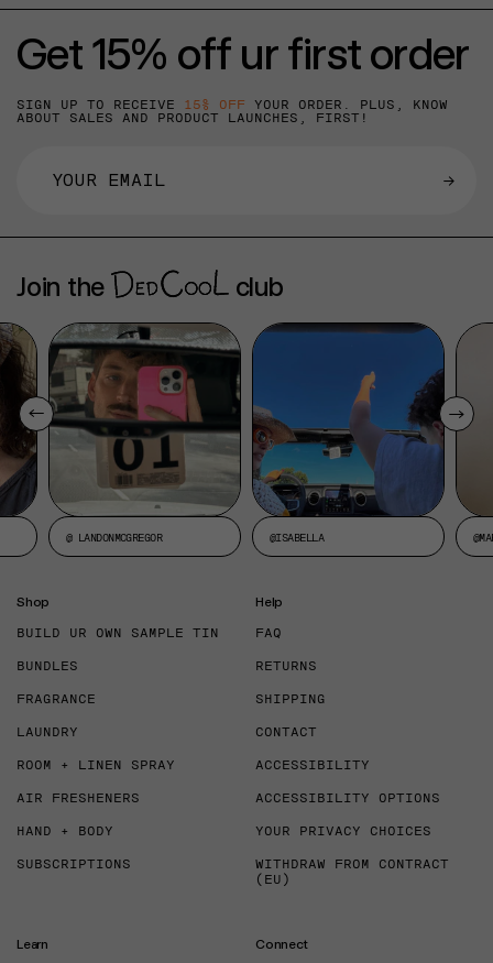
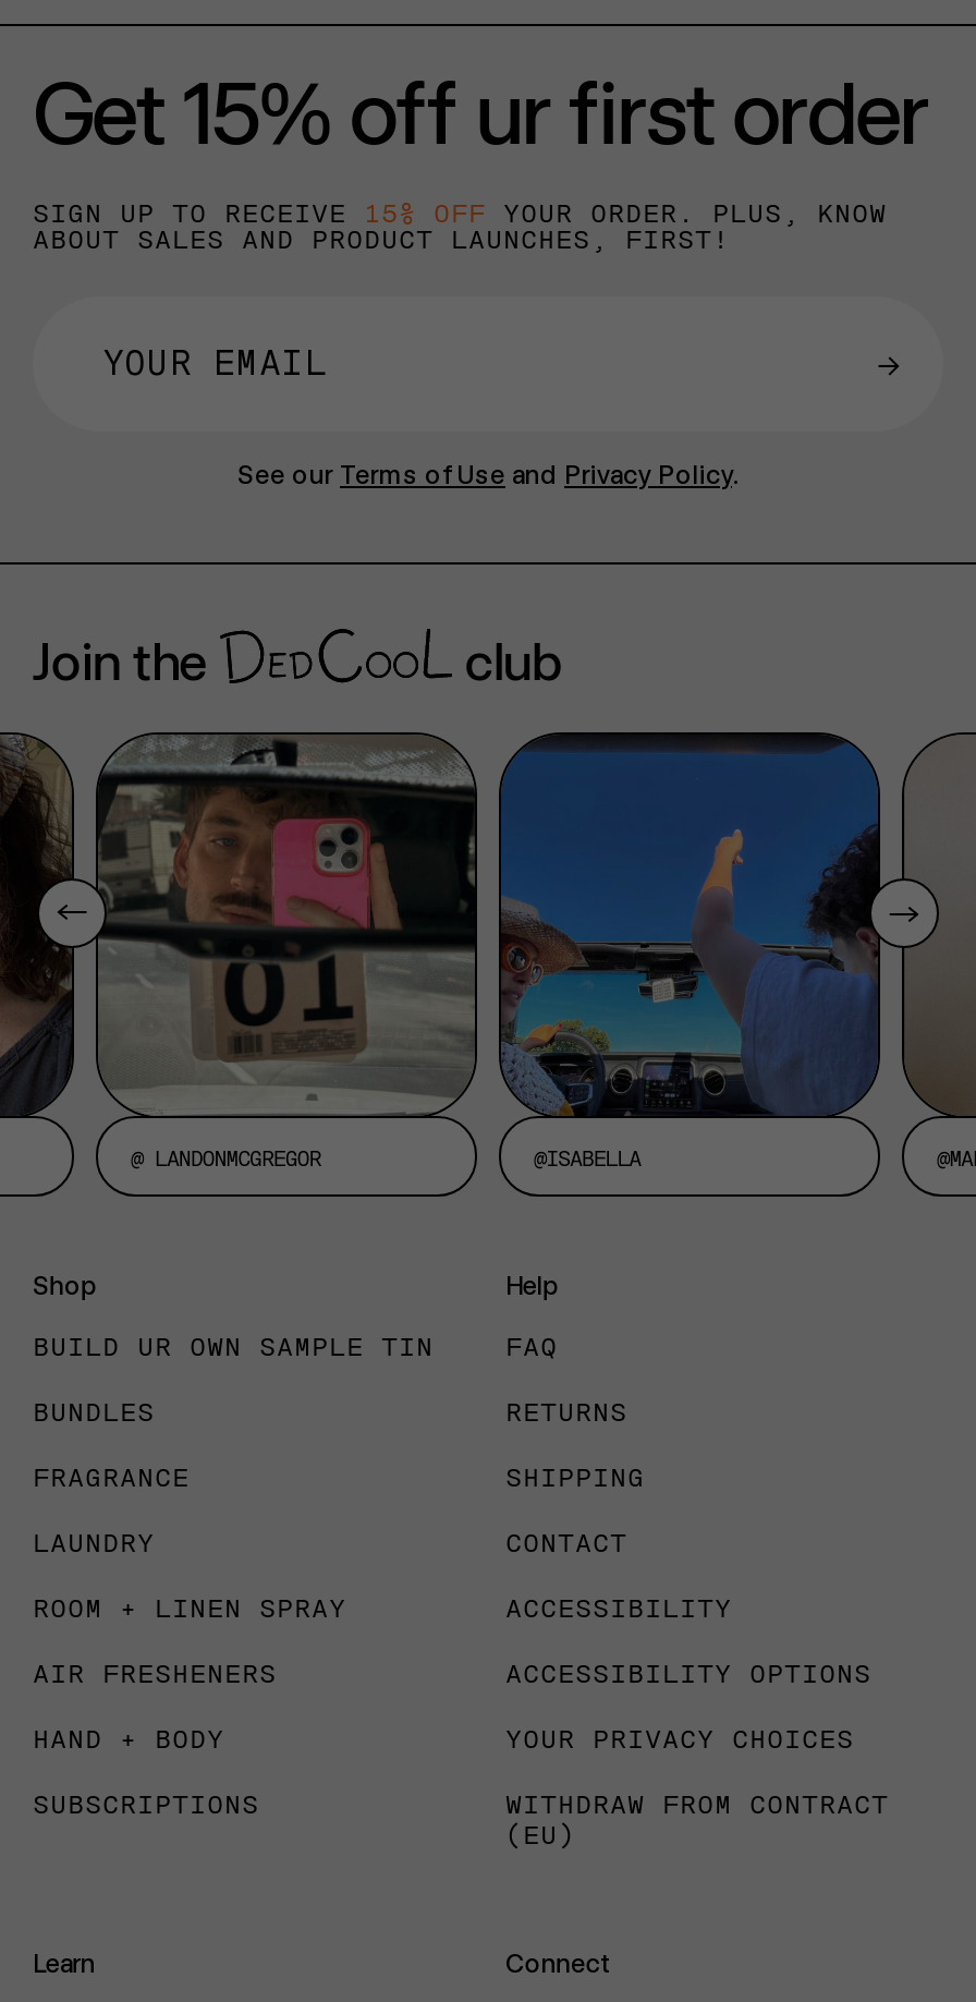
+ See our Terms of Use and Privacy Policy.
